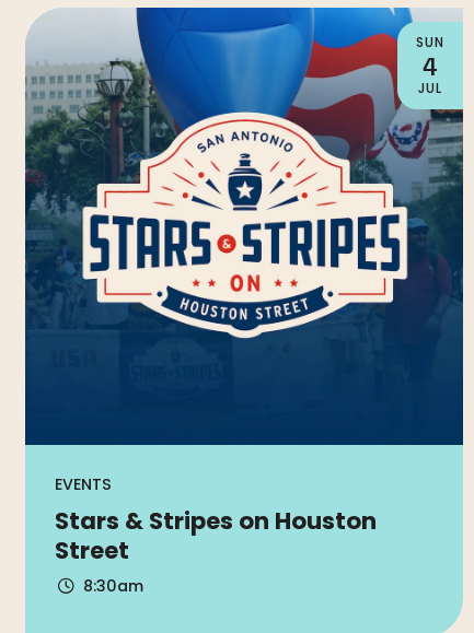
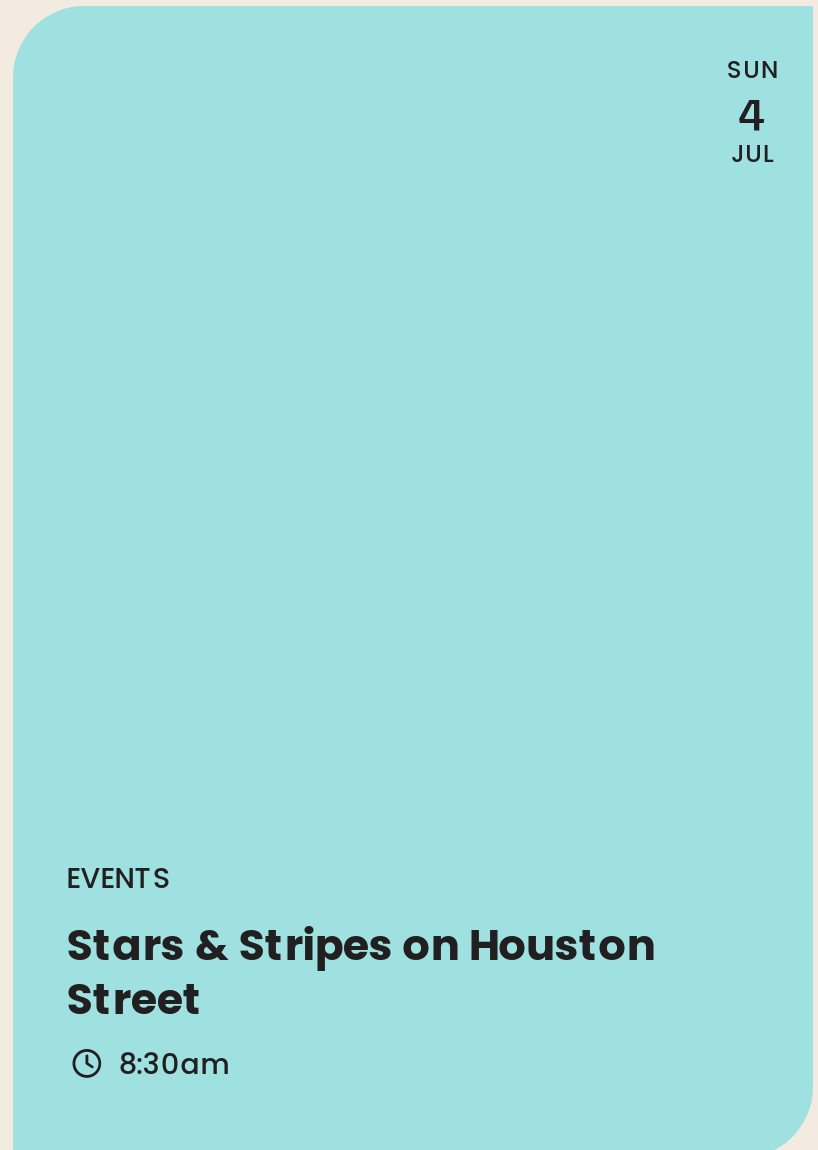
- [image]
